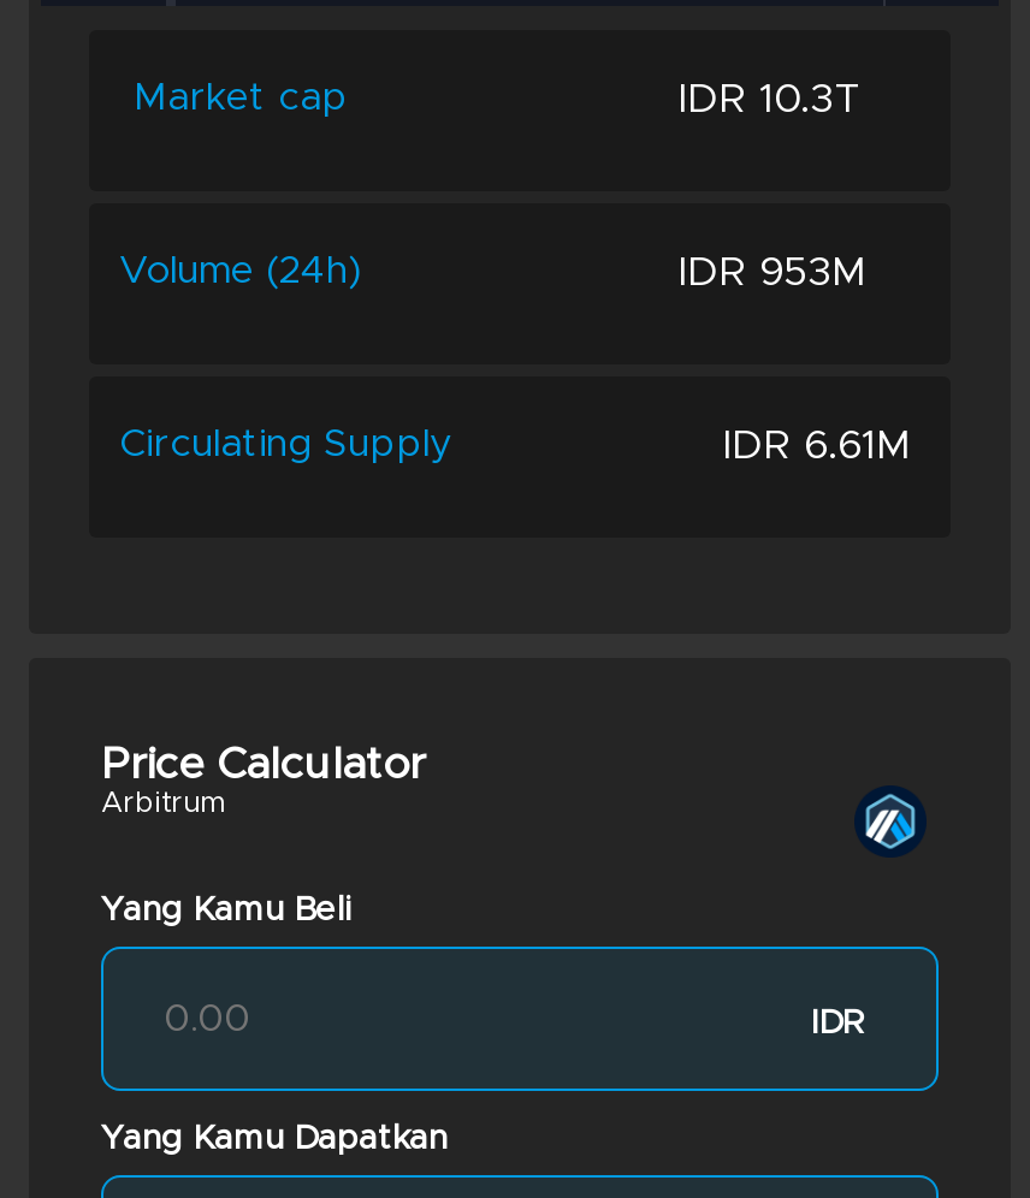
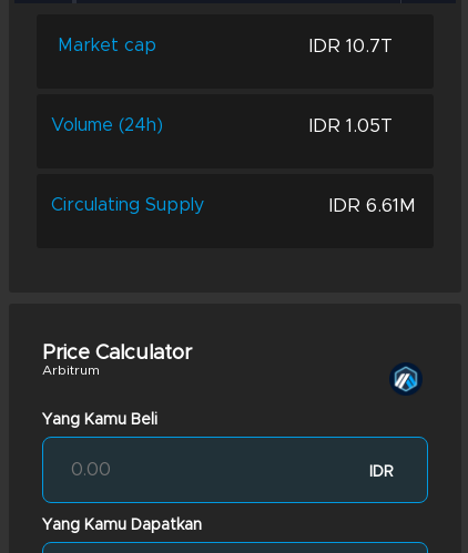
- IDR 10.3T
+ IDR 10.7T

- IDR 953M
+ IDR 1.05T
